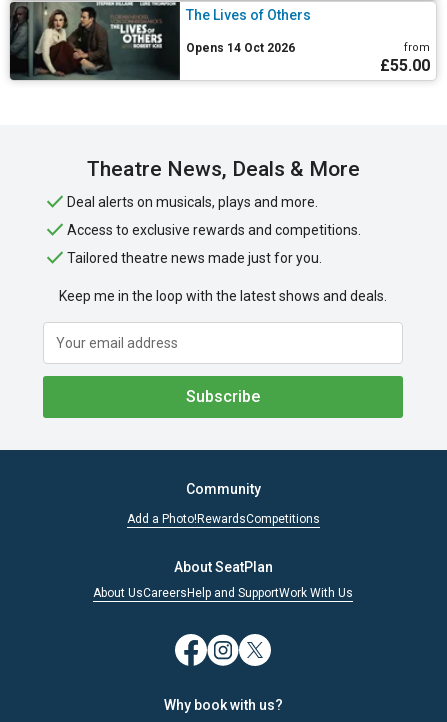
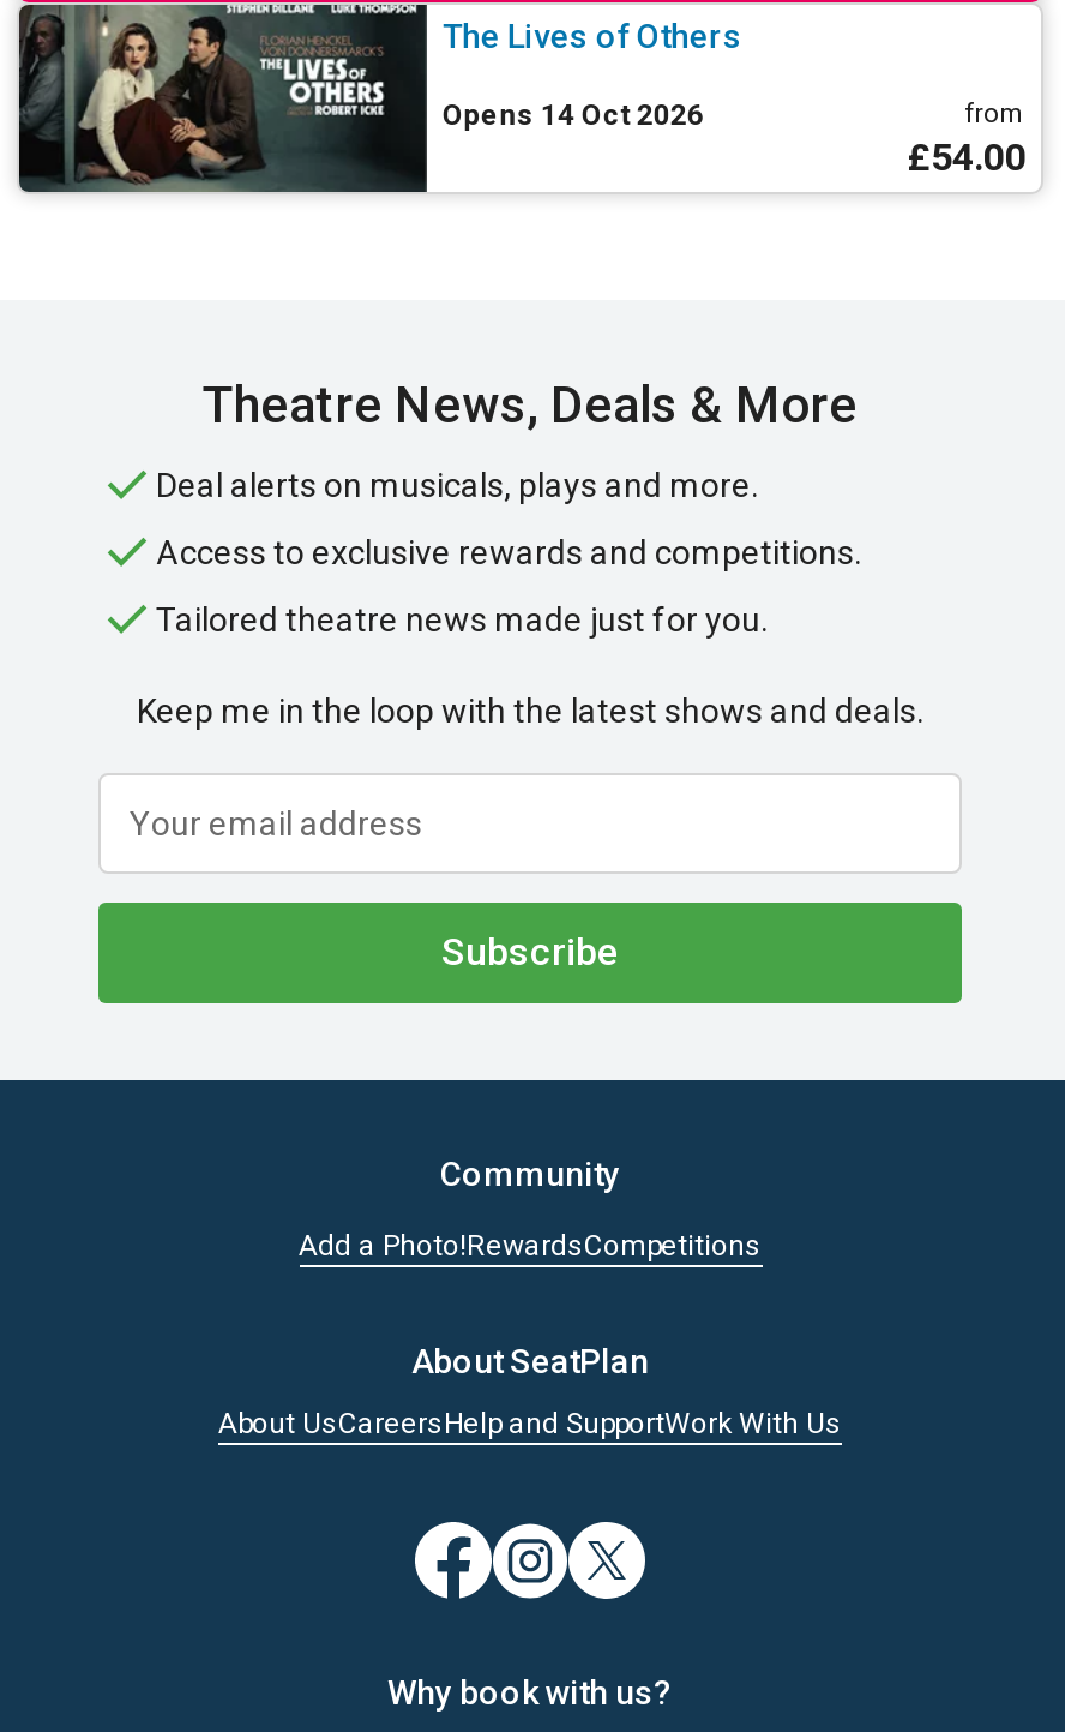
- £55.00
+ £54.00
